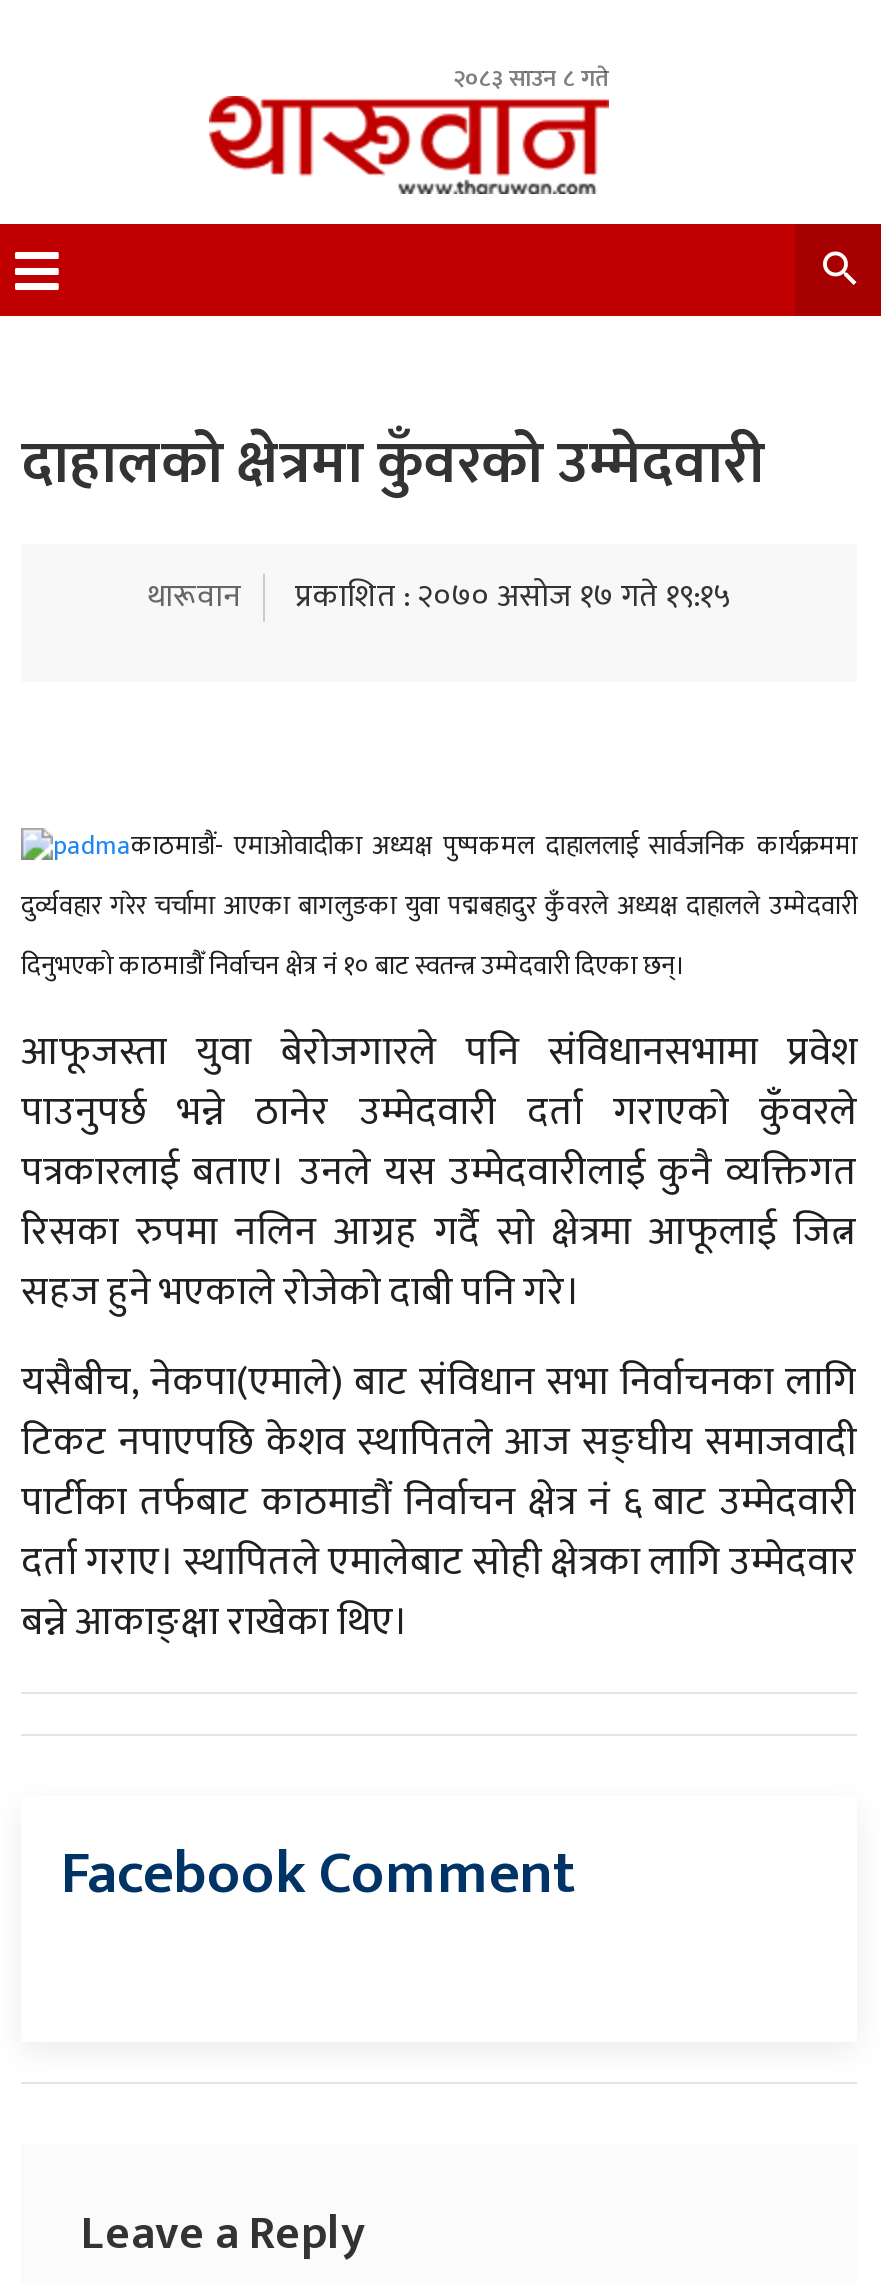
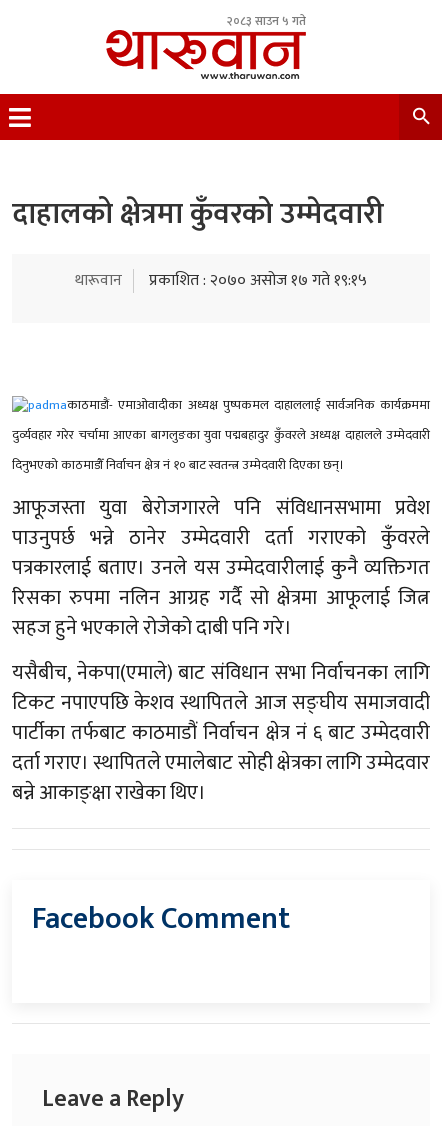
- २०८३ साउन ८ गते
+ २०८३ साउन ५ गते
